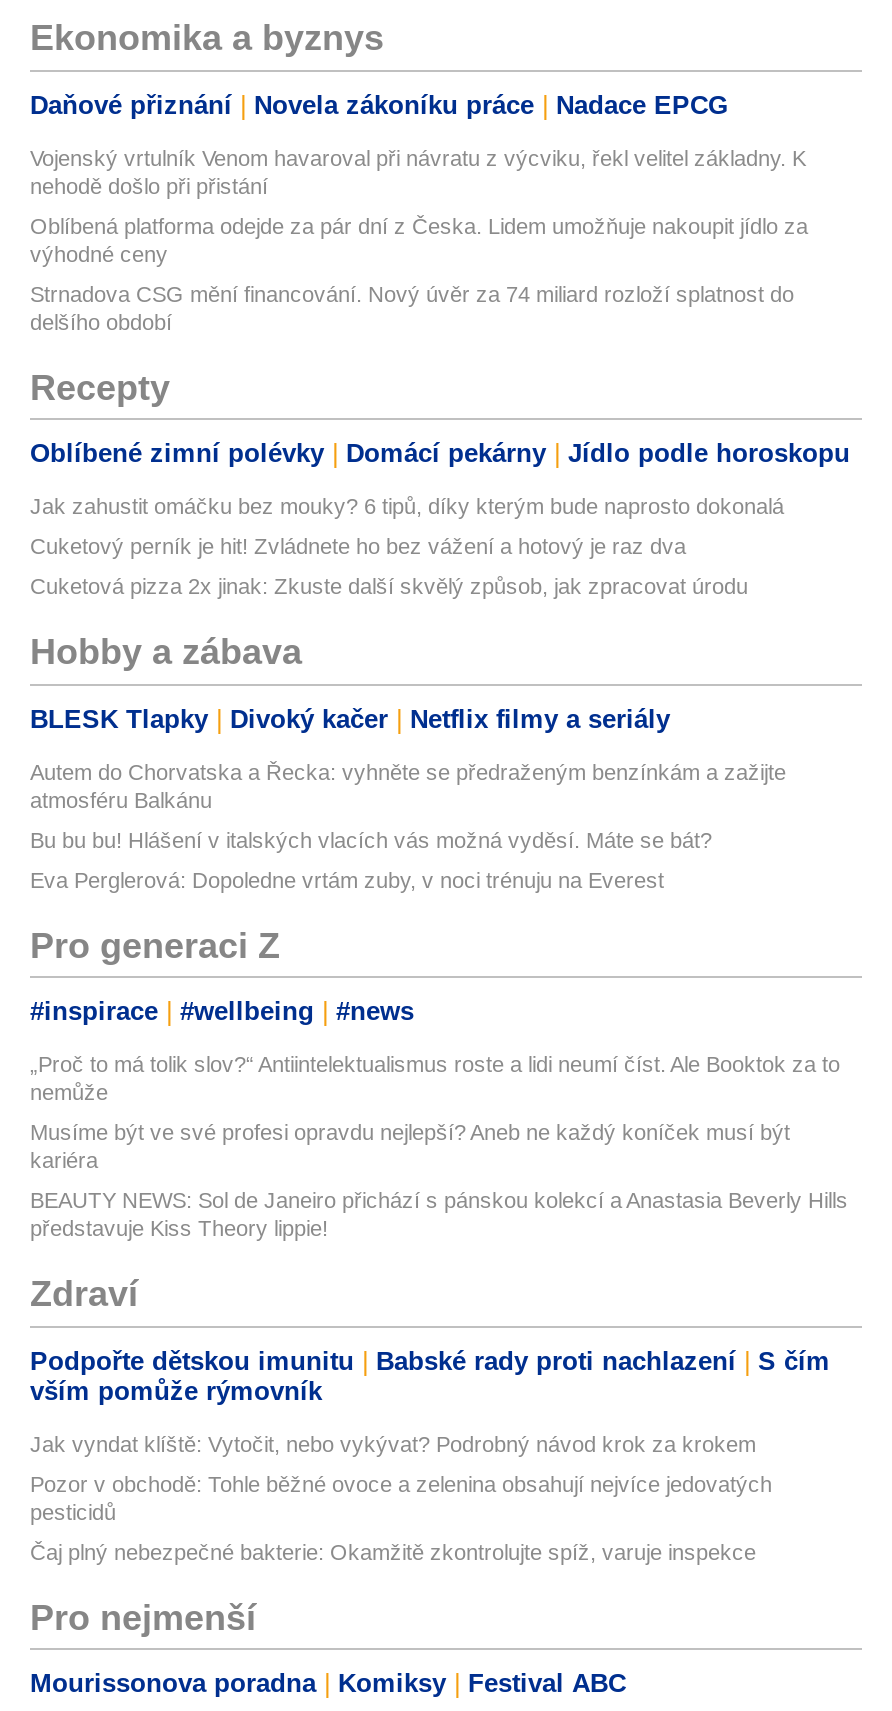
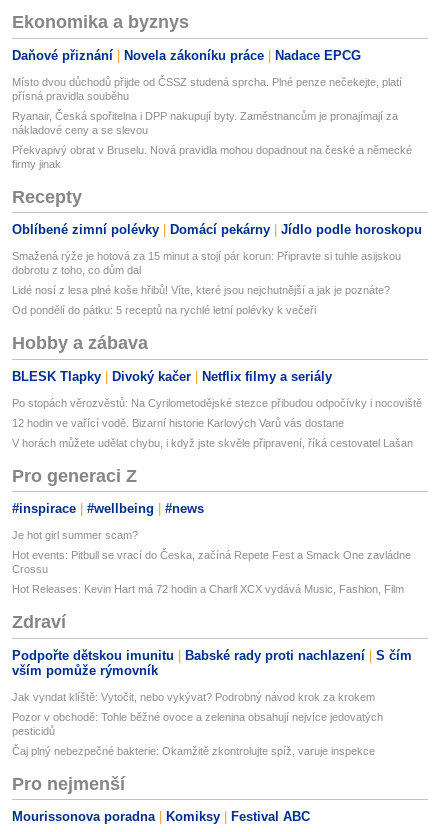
- Vojenský vrtulník Venom havaroval při návratu z výcviku, řekl velitel základny. K
- nehodě došlo při přistání
+ Místo dvou důchodů přijde od ČSSZ studená sprcha. Plné penze nečekejte, platí
+ přísná pravidla souběhu

- Oblíbená platforma odejde za pár dní z Česka. Lidem umožňuje nakoupit jídlo za
- výhodné ceny
+ Ryanair, Česká spořitelna i DPP nakupují byty. Zaměstnancům je pronajímají za
+ nákladové ceny a se slevou

- Strnadova CSG mění financování. Nový úvěr za 74 miliard rozloží splatnost do
- delšího období
+ Překvapivý obrat v Bruselu. Nová pravidla mohou dopadnout na české a německé
+ firmy jinak

- Jak zahustit omáčku bez mouky? 6 tipů, díky kterým bude naprosto dokonalá
+ Smažená rýže je hotová za 15 minut a stojí pár korun: Připravte si tuhle asijskou
+ dobrotu z toho, co dům dal

- Cuketový perník je hit! Zvládnete ho bez vážení a hotový je raz dva
+ Lidé nosí z lesa plné koše hřibů! Víte, které jsou nejchutnější a jak je poznáte?

- Cuketová pizza 2x jinak: Zkuste další skvělý způsob, jak zpracovat úrodu
+ Od pondělí do pátku: 5 receptů na rychlé letní polévky k večeři

- Autem do Chorvatska a Řecka: vyhněte se předraženým benzínkám a zažijte
- atmosféru Balkánu
+ Po stopách věrozvěstů: Na Cyrilometodějské stezce přibudou odpočívky i nocoviště

- Bu bu bu! Hlášení v italských vlacích vás možná vyděsí. Máte se bát?
+ 12 hodin ve vařící vodě. Bizarní historie Karlových Varů vás dostane

- Eva Perglerová: Dopoledne vrtám zuby, v noci trénuju na Everest
+ V horách můžete udělat chybu, i když jste skvěle připravení, říká cestovatel Lašan

- „Proč to má tolik slov?“ Antiintelektualismus roste a lidi neumí číst. Ale Booktok za to
- nemůže
+ Je hot girl summer scam?

- Musíme být ve své profesi opravdu nejlepší? Aneb ne každý koníček musí být
- kariéra
+ Hot events: Pitbull se vrací do Česka, začíná Repete Fest a Smack One zavládne
+ Crossu

- BEAUTY NEWS: Sol de Janeiro přichází s pánskou kolekcí a Anastasia Beverly Hills
- představuje Kiss Theory lippie!
+ Hot Releases: Kevin Hart má 72 hodin a Charli XCX vydává Music, Fashion, Film
